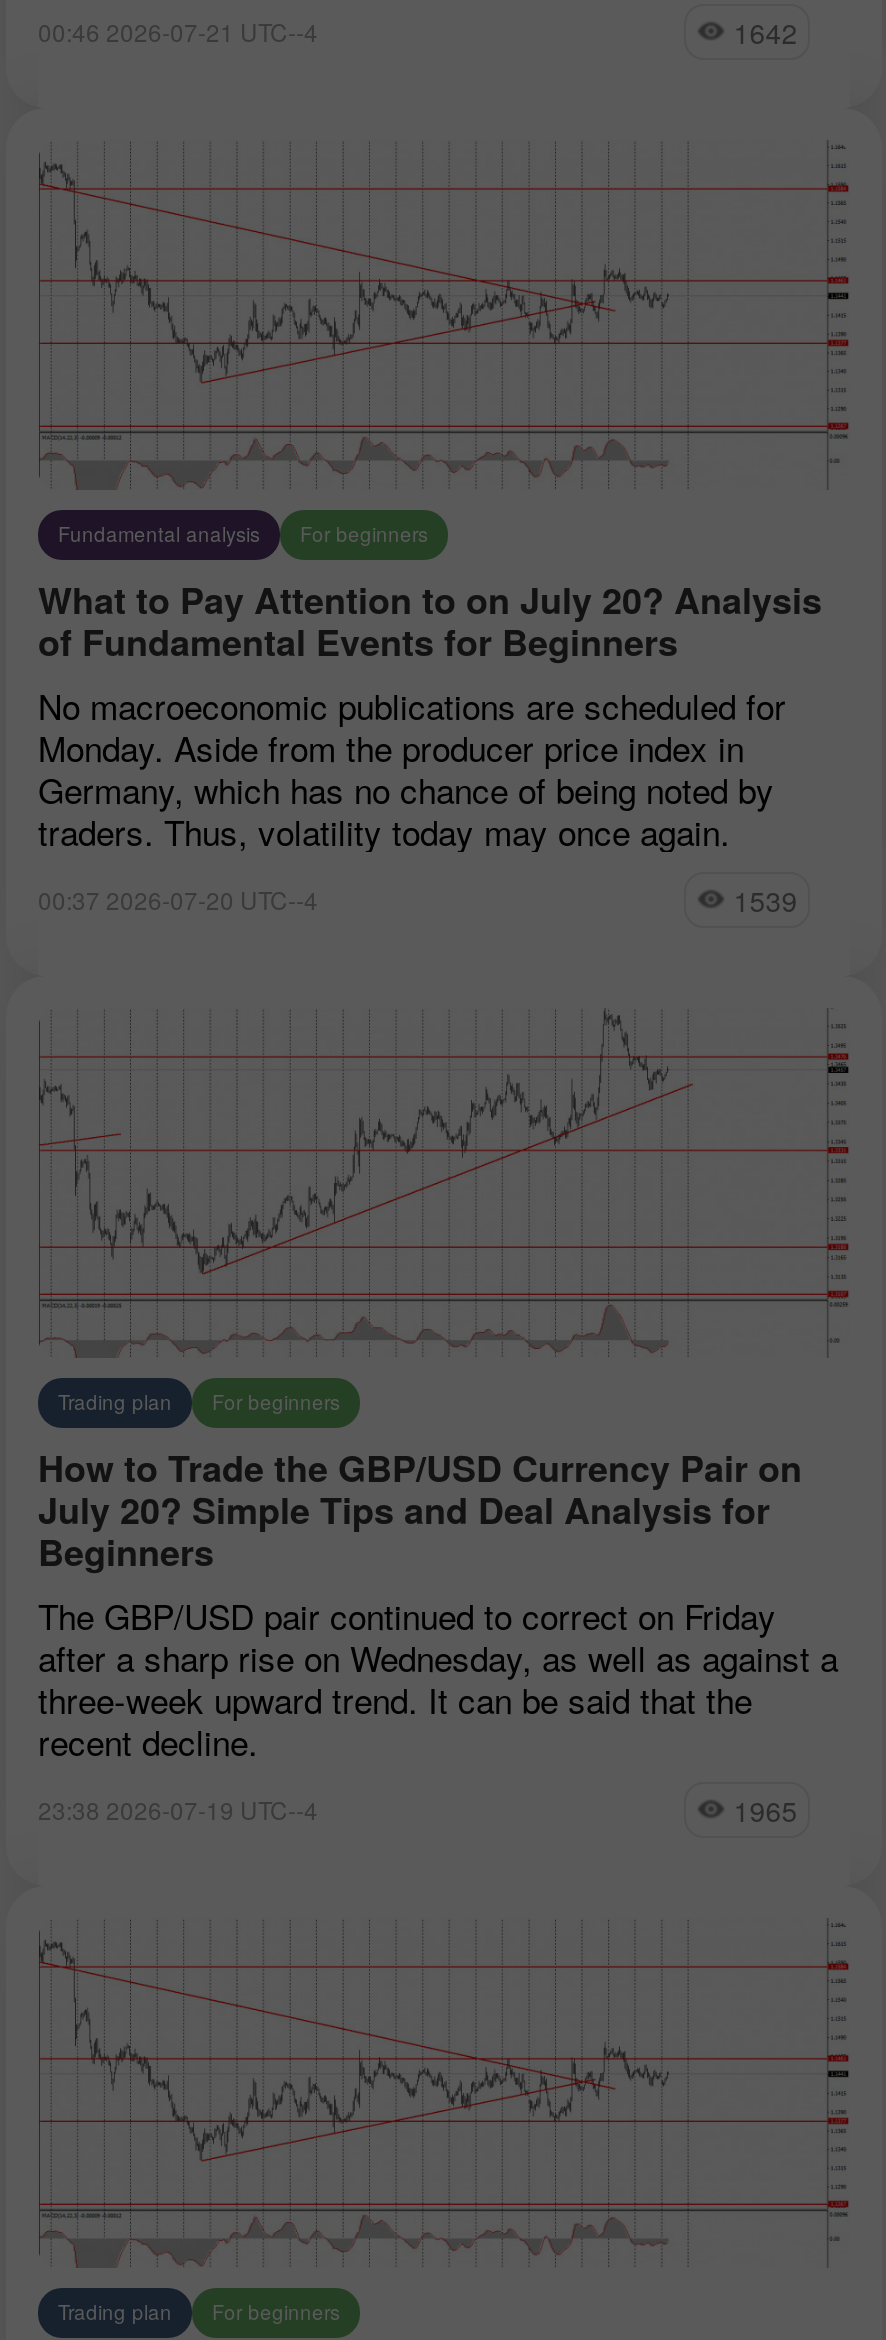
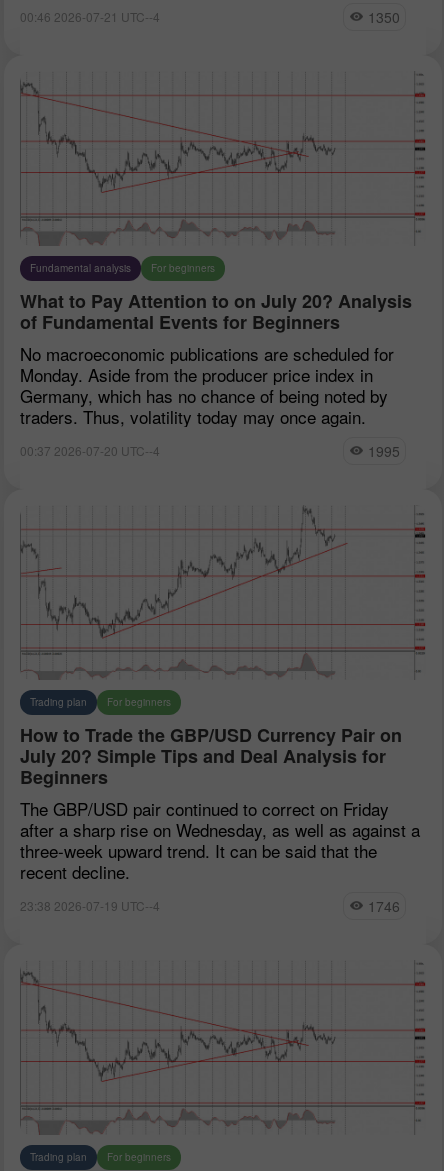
- 1642
+ 1350

- 1539
+ 1995

- 1965
+ 1746
